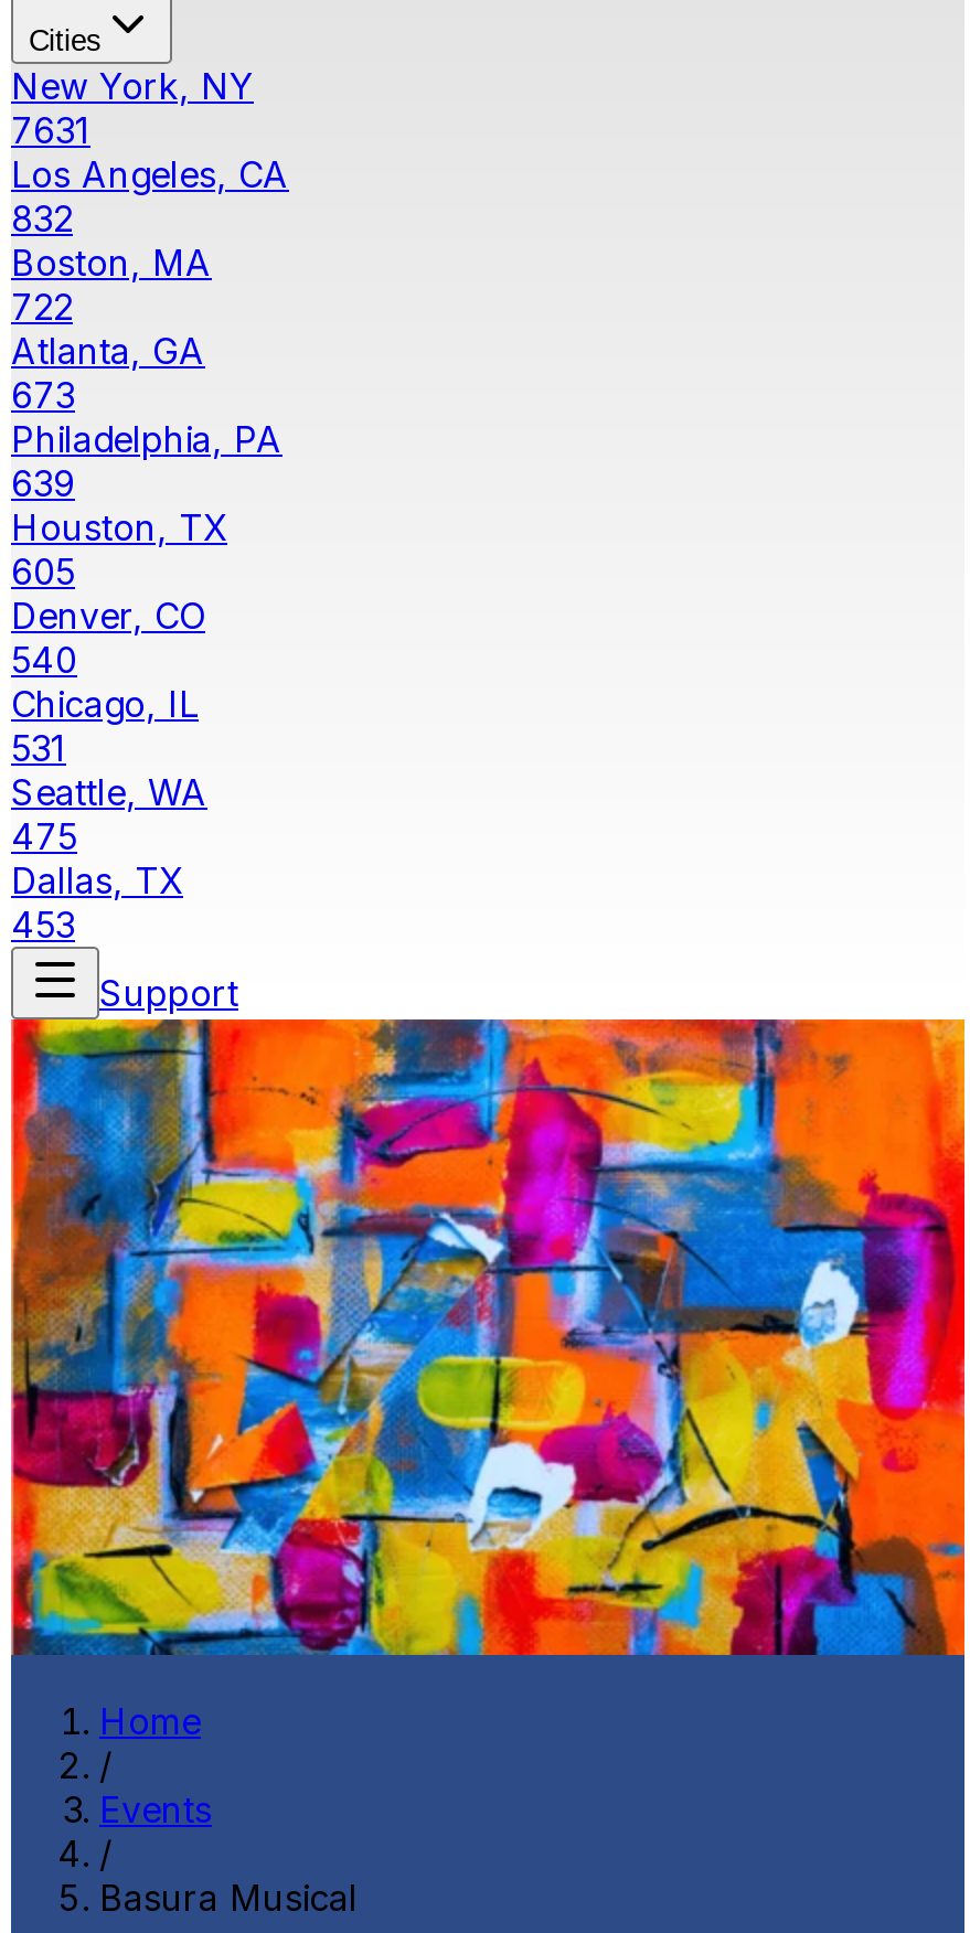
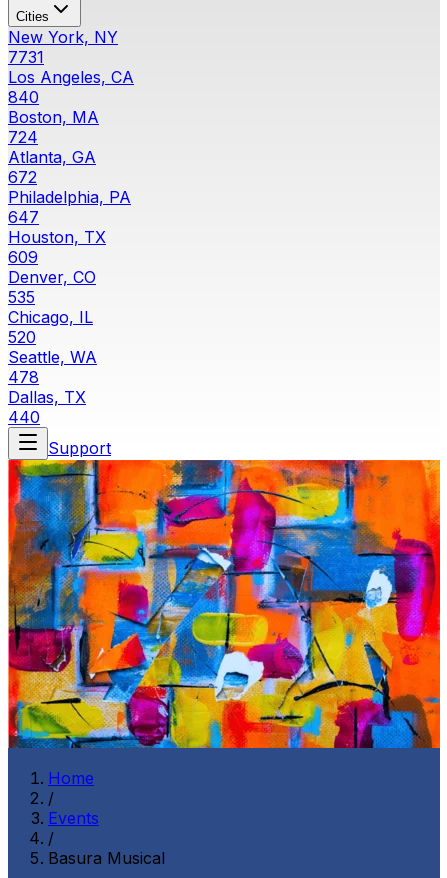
- 7631
+ 7731

- 832
+ 840

- 722
+ 724

- 673
+ 672

- 639
+ 647

- 605
+ 609

- 540
+ 535

- 531
+ 520

- 475
+ 478

- 453
+ 440
